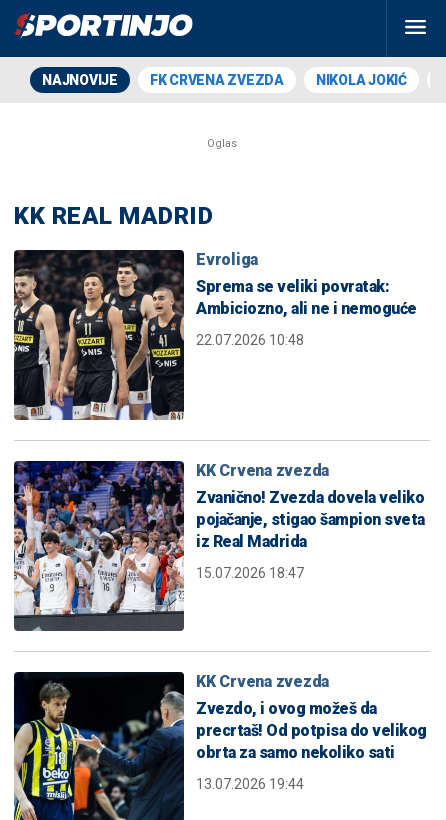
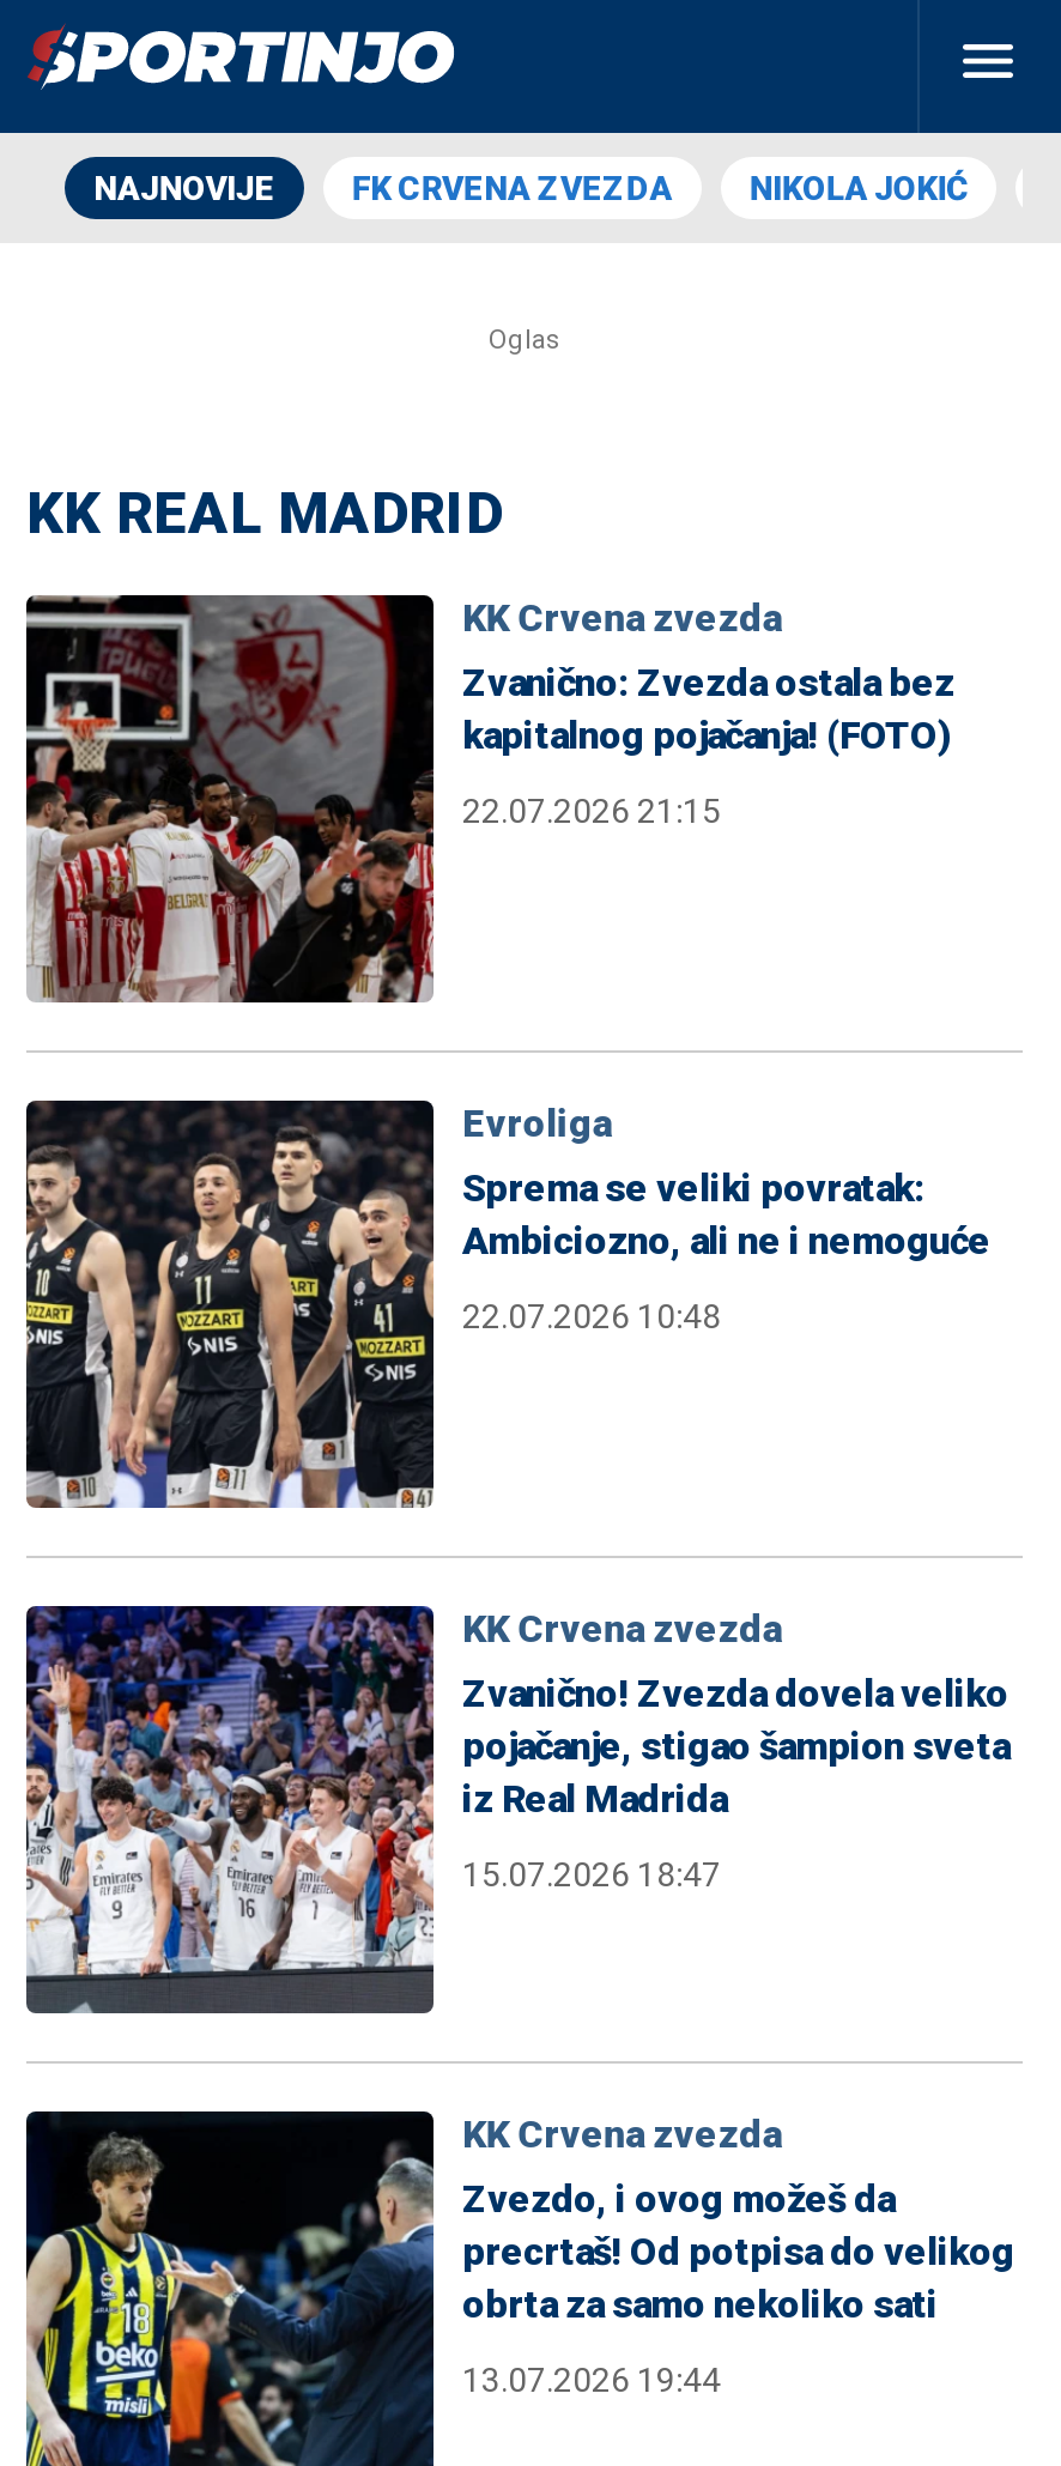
+ [image]
+ KK Crvena zvezda
+ Zvanično: Zvezda ostala bez
+ kapitalnog pojačanja! (FOTO)
+ 22.07.2026 21:15
